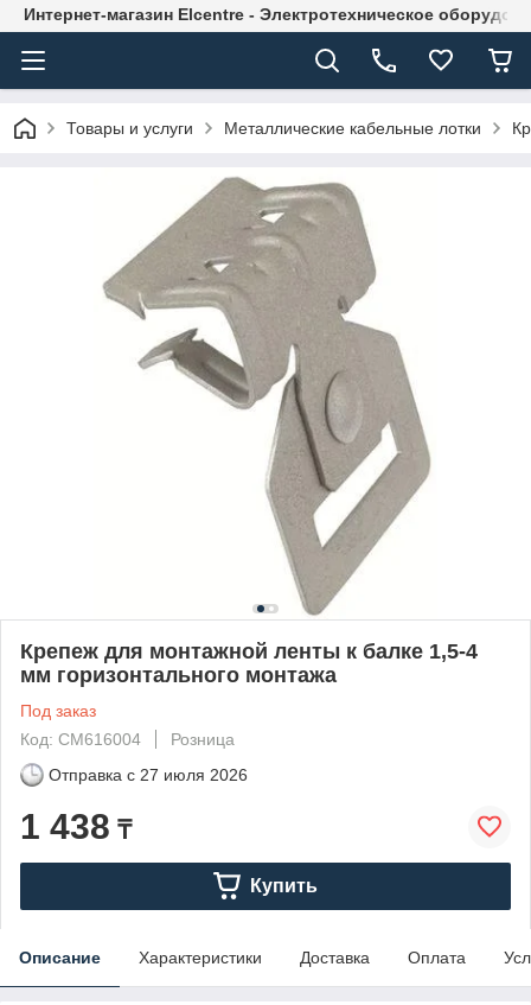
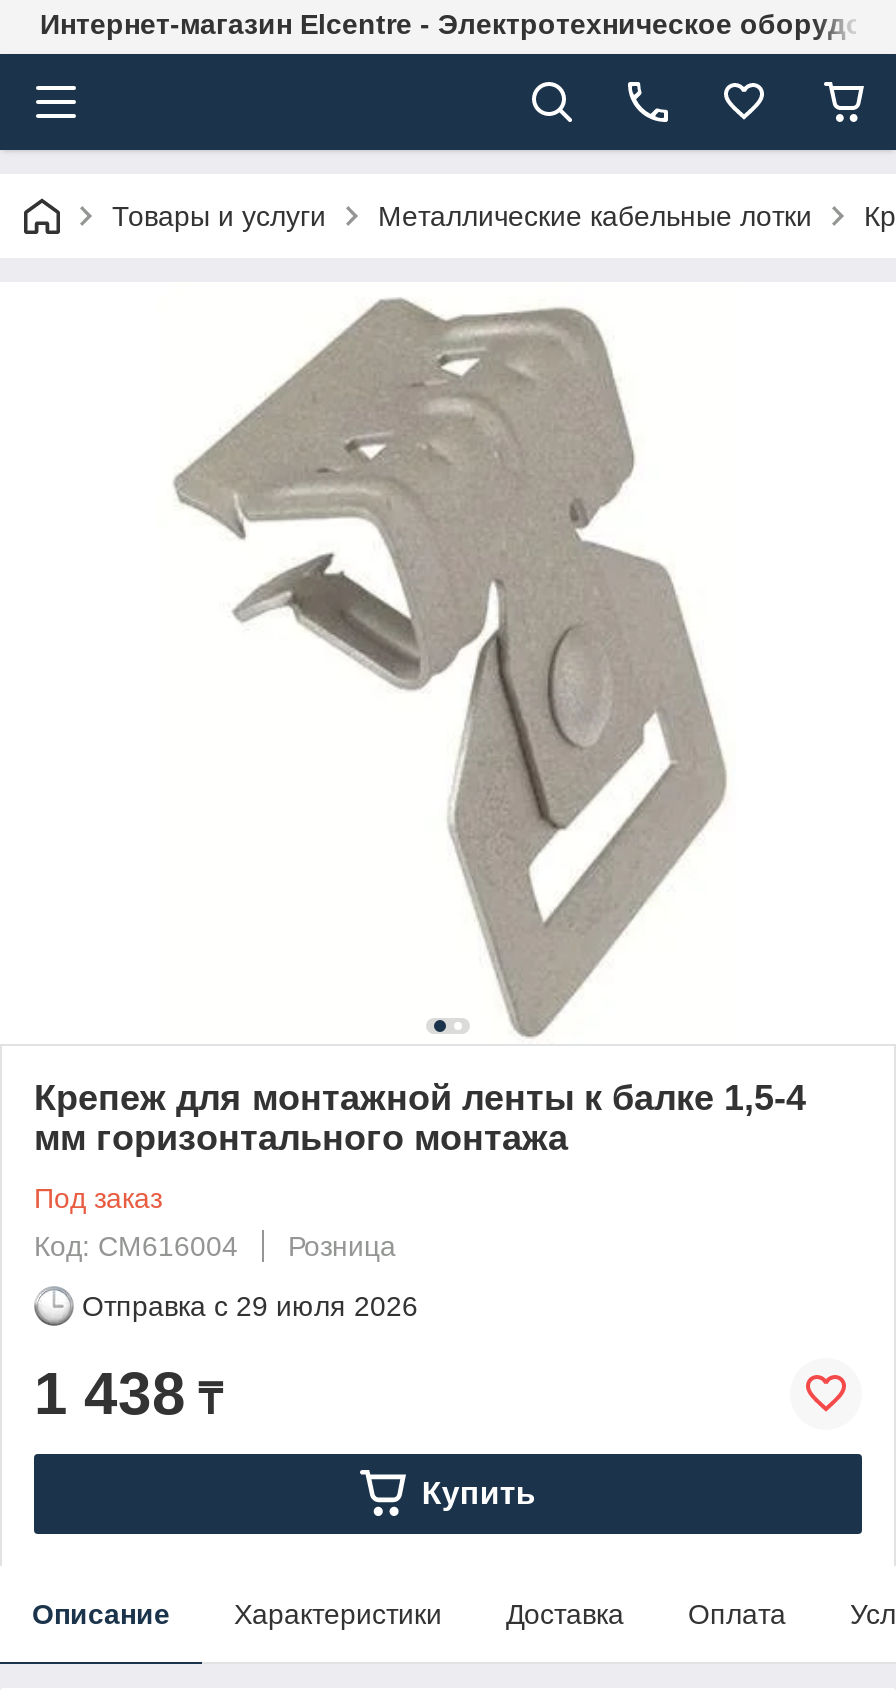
- Отправка с 27 июля 2026
+ Отправка с 29 июля 2026
